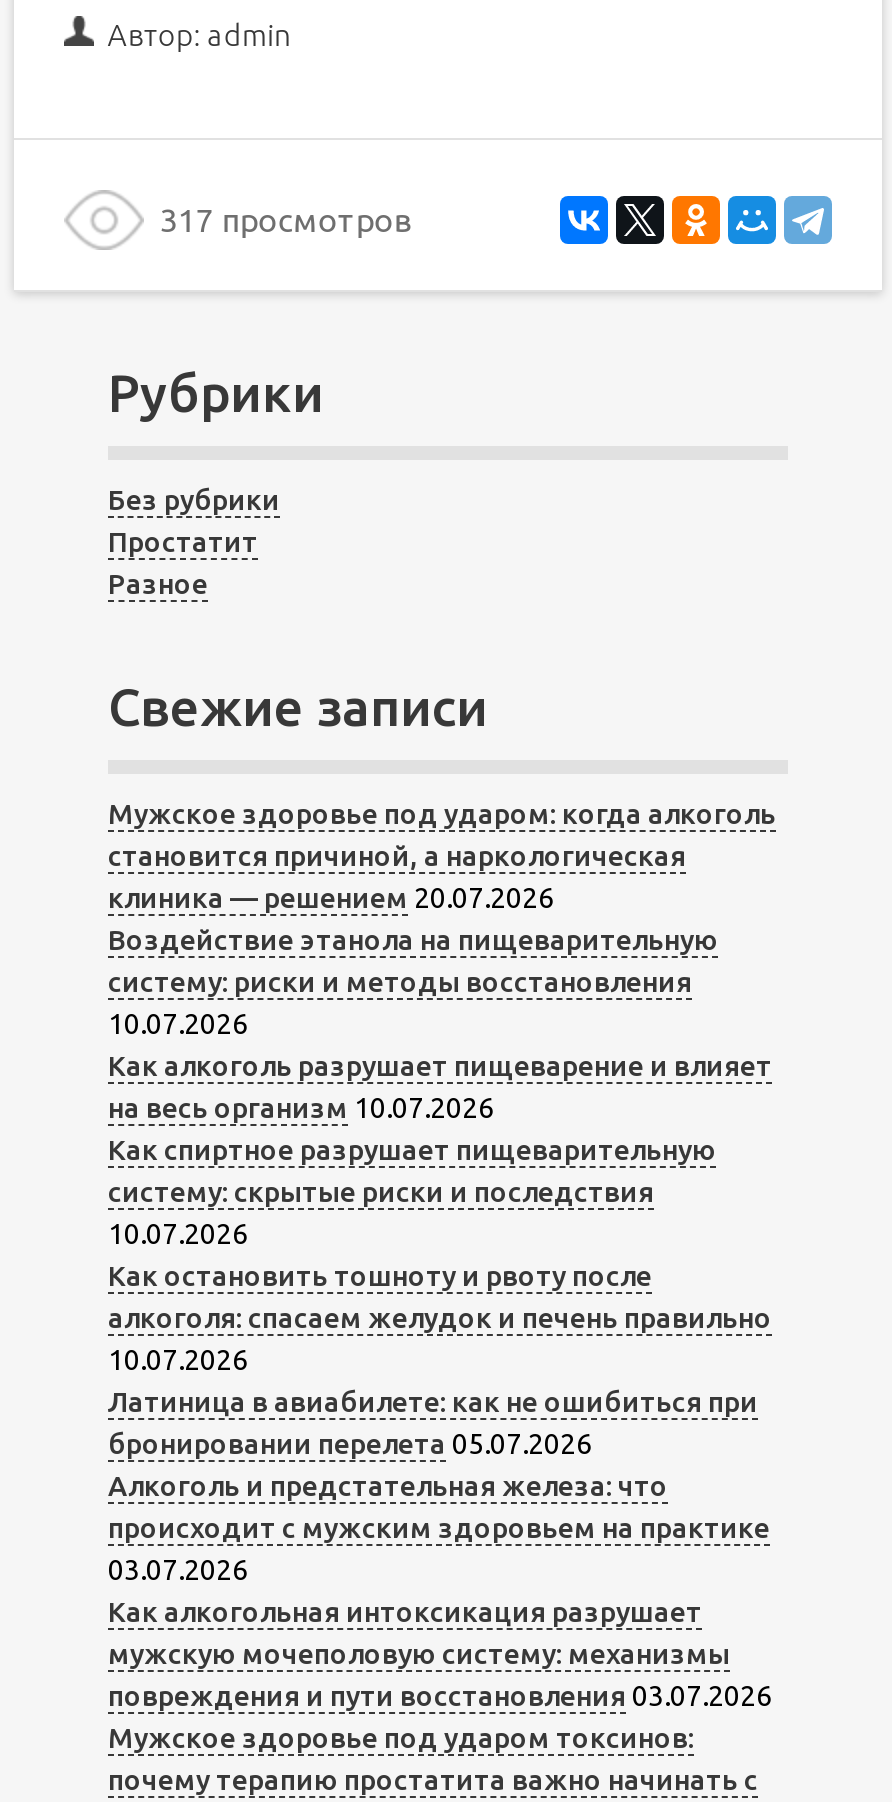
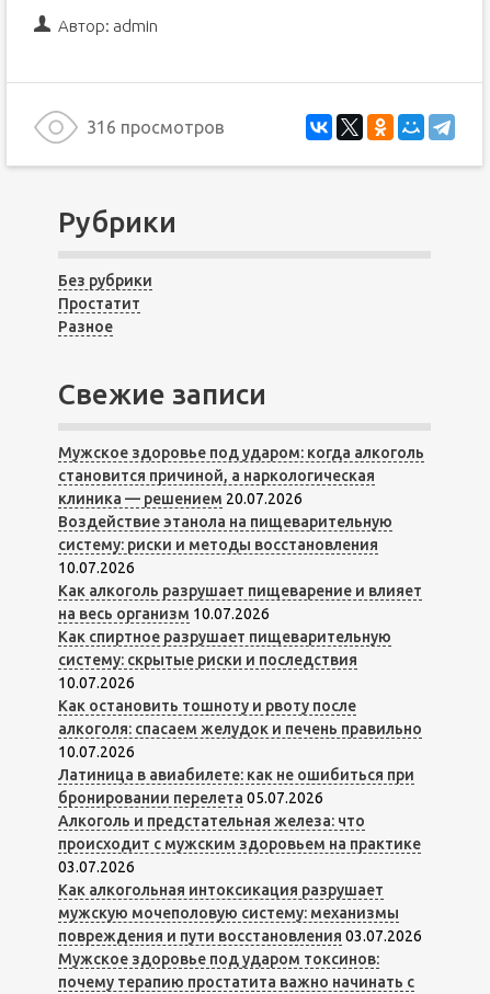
- 317 просмотров
+ 316 просмотров
